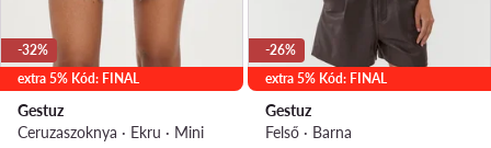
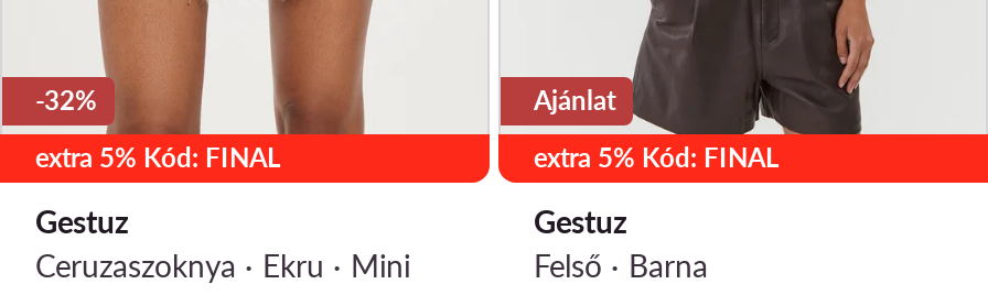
- -26%
+ Ajánlat
